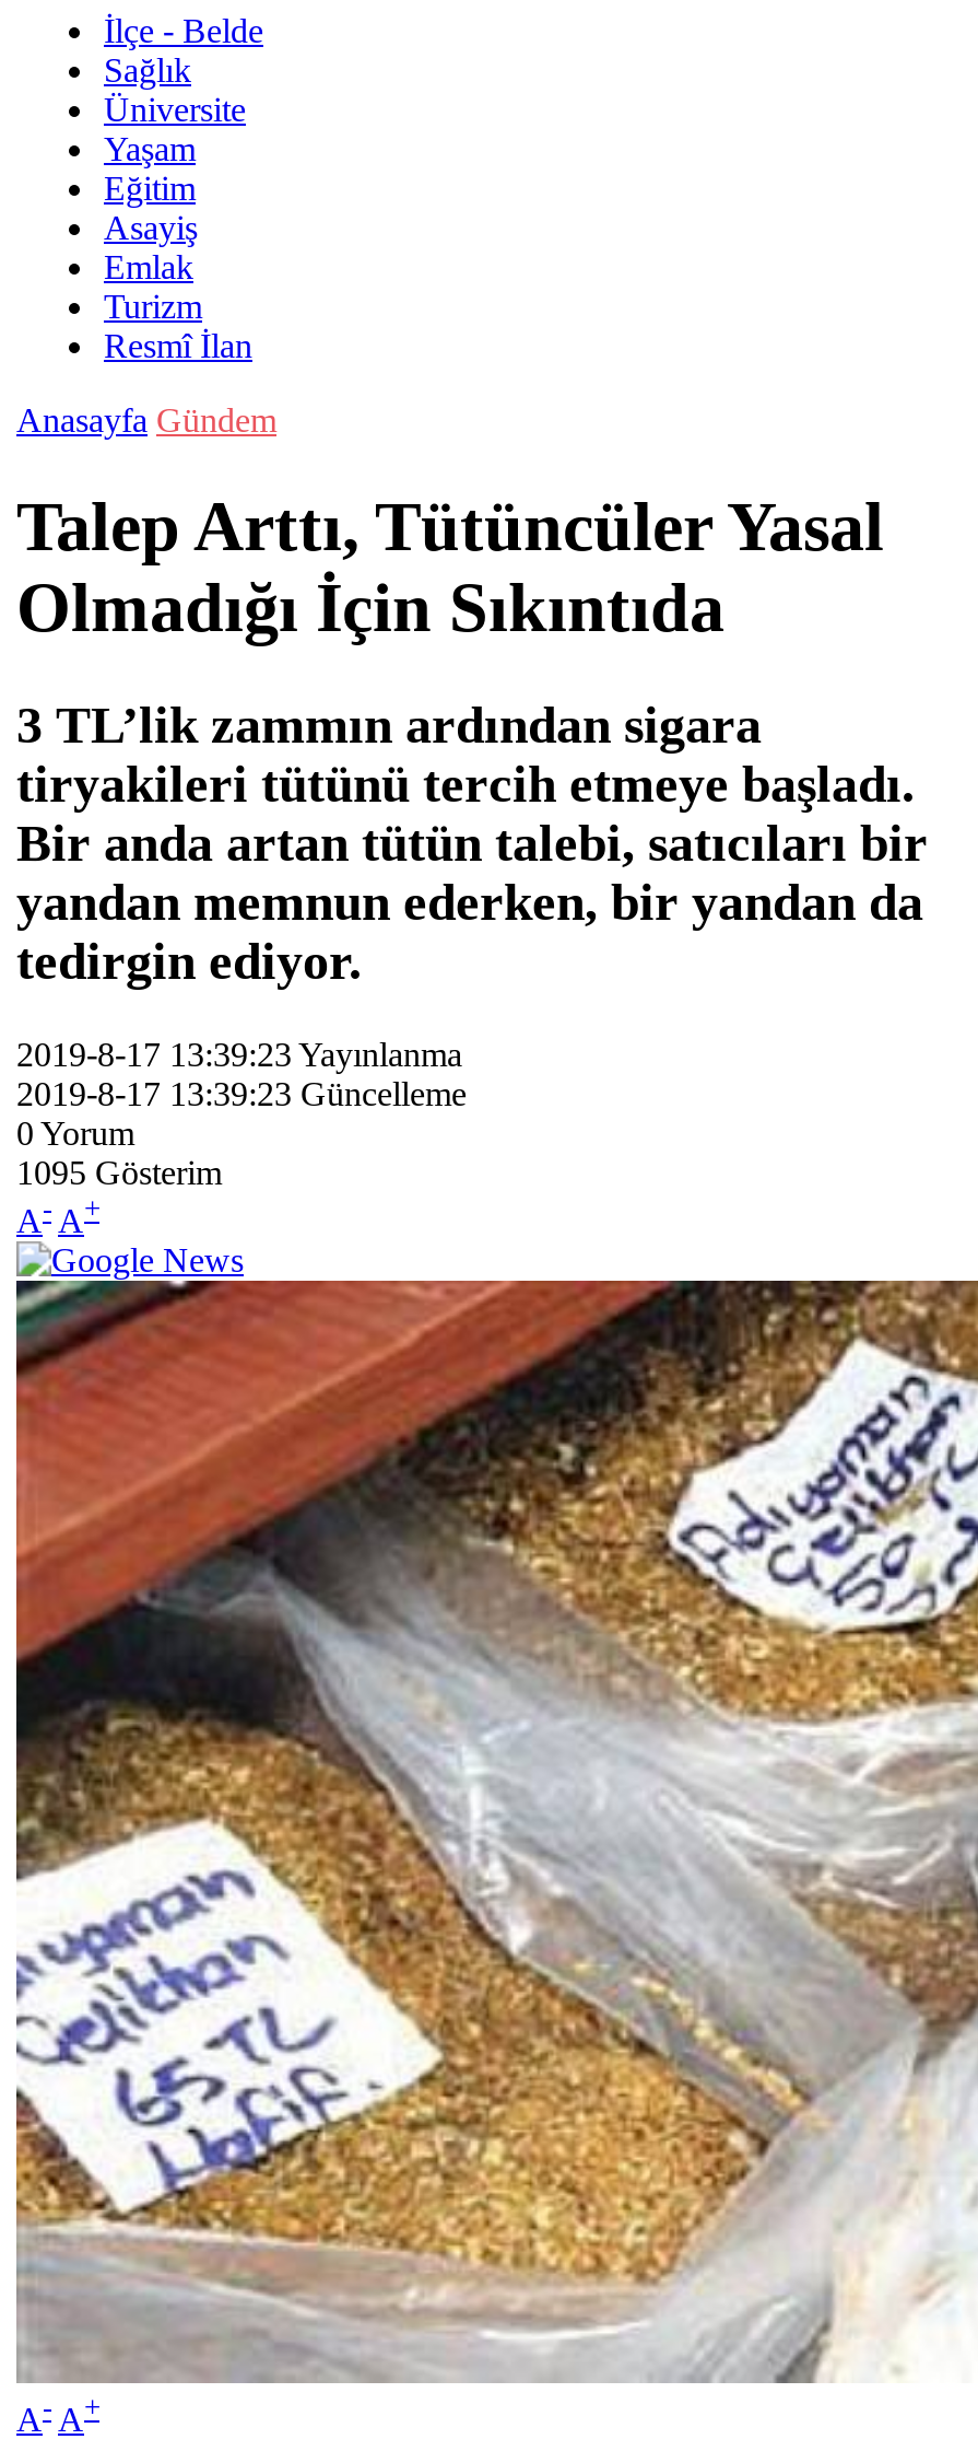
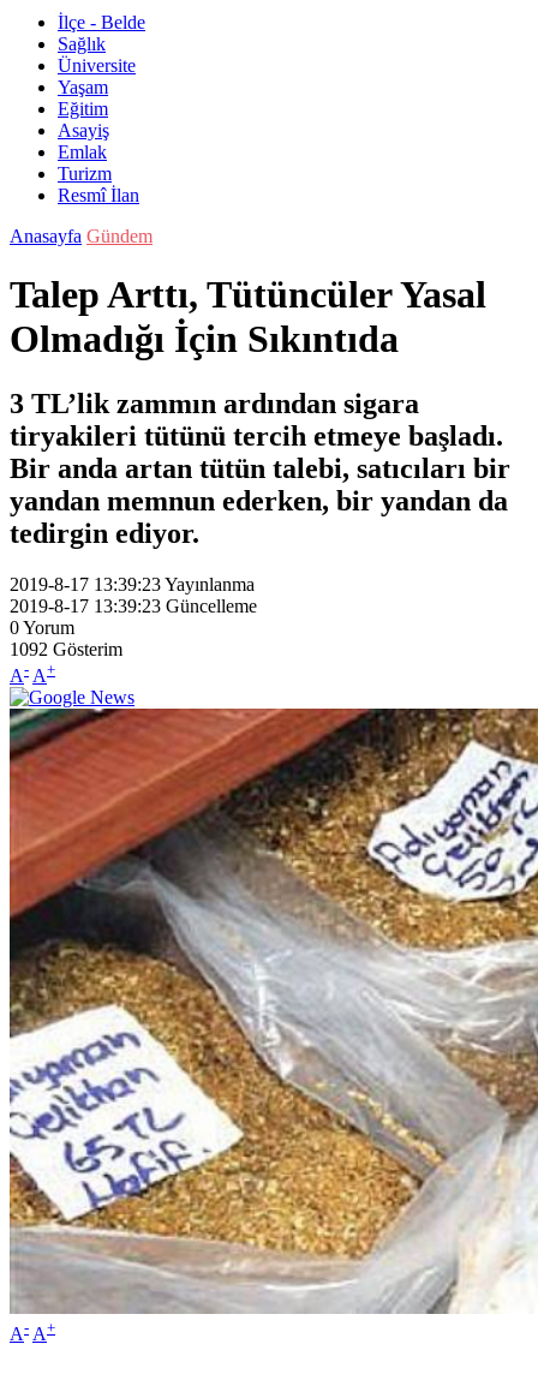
- 1095 Gösterim
+ 1092 Gösterim
